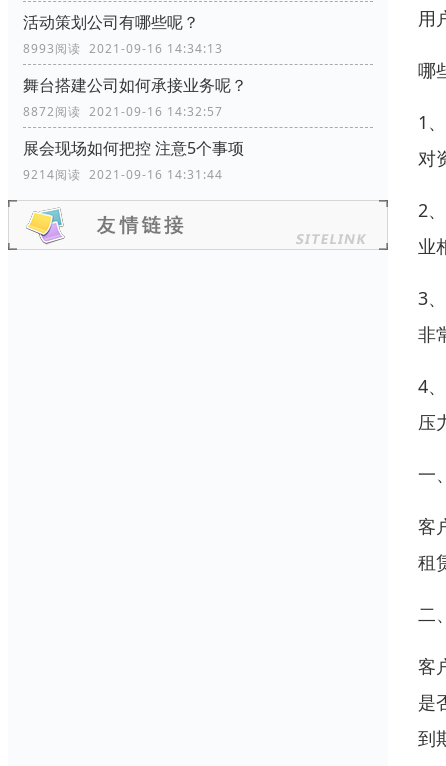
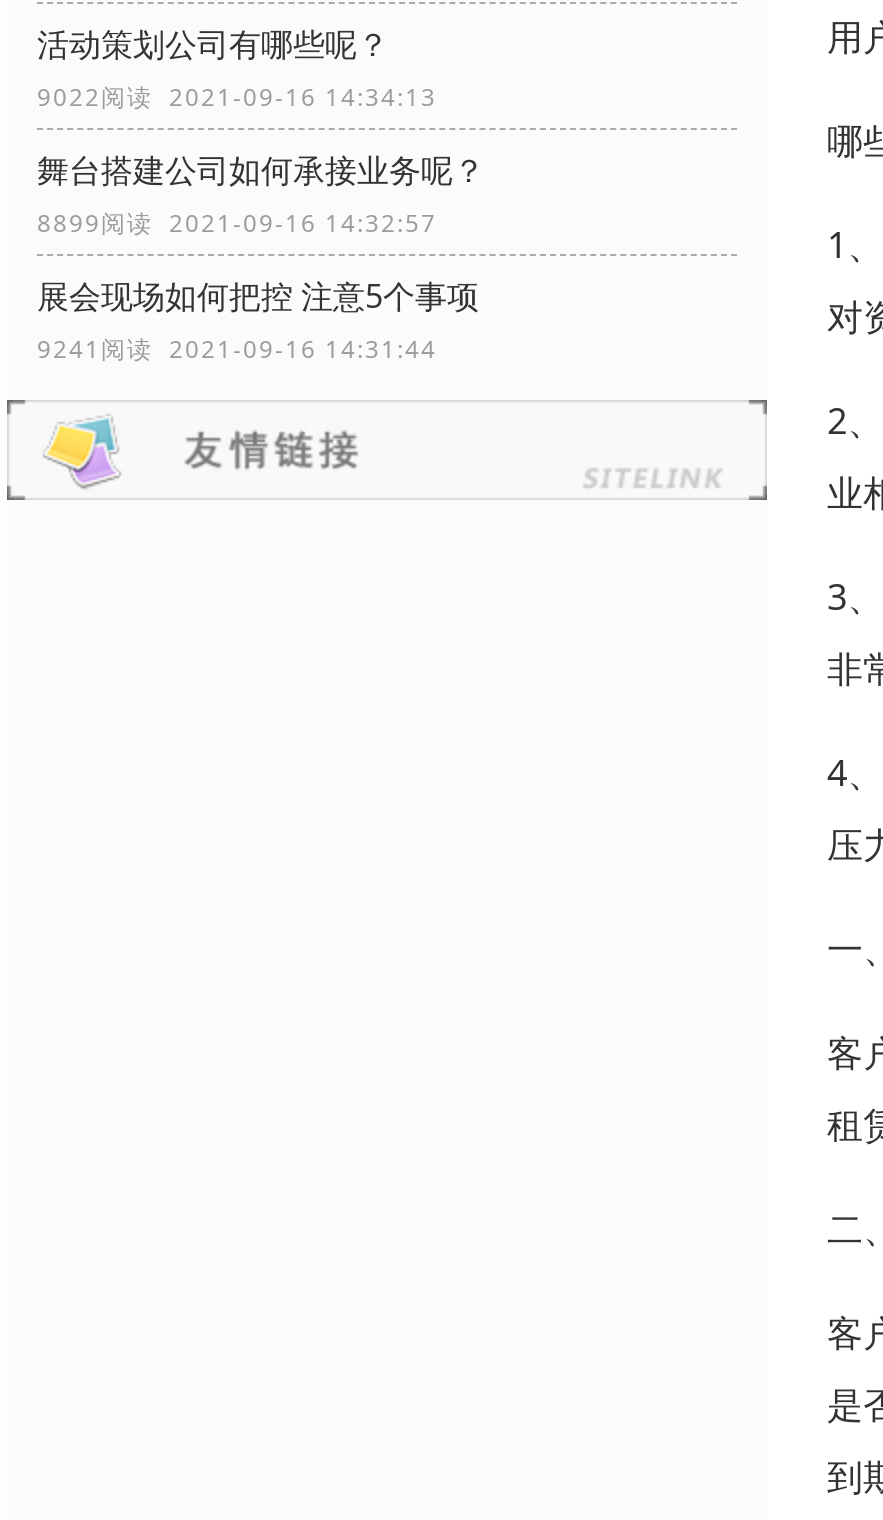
- 8993阅读 2021-09-16 14:34:13
+ 9022阅读 2021-09-16 14:34:13

- 8872阅读 2021-09-16 14:32:57
+ 8899阅读 2021-09-16 14:32:57

- 9214阅读 2021-09-16 14:31:44
+ 9241阅读 2021-09-16 14:31:44
